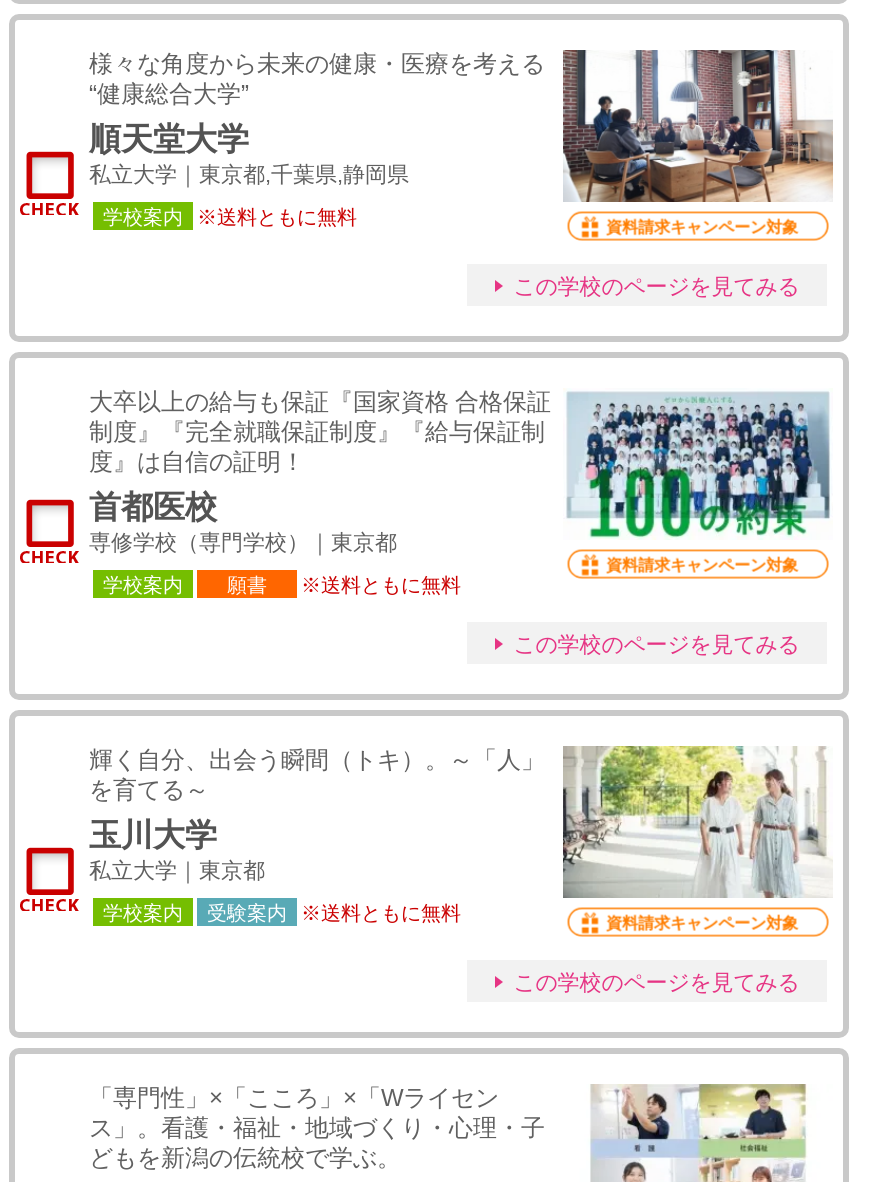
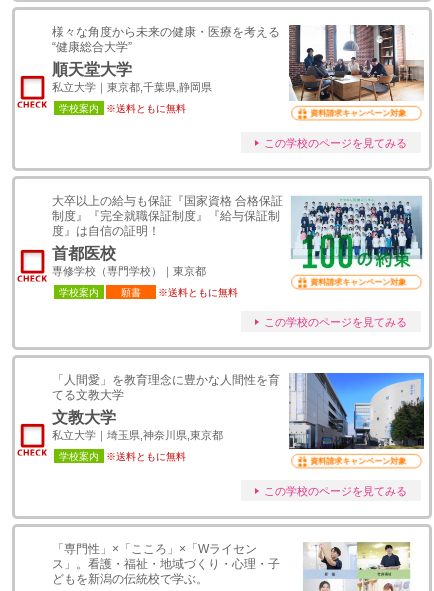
- [image]
- 輝く自分、出会う瞬間（トキ）。～「人」
- を育てる～
- 玉川大学
- 私立大学｜東京都
+ [image]
+ 「人間愛」を教育理念に豊かな人間性を育
+ てる文教大学
+ 文教大学
+ 私立大学｜埼玉県,神奈川県,東京都

- 受験案内
